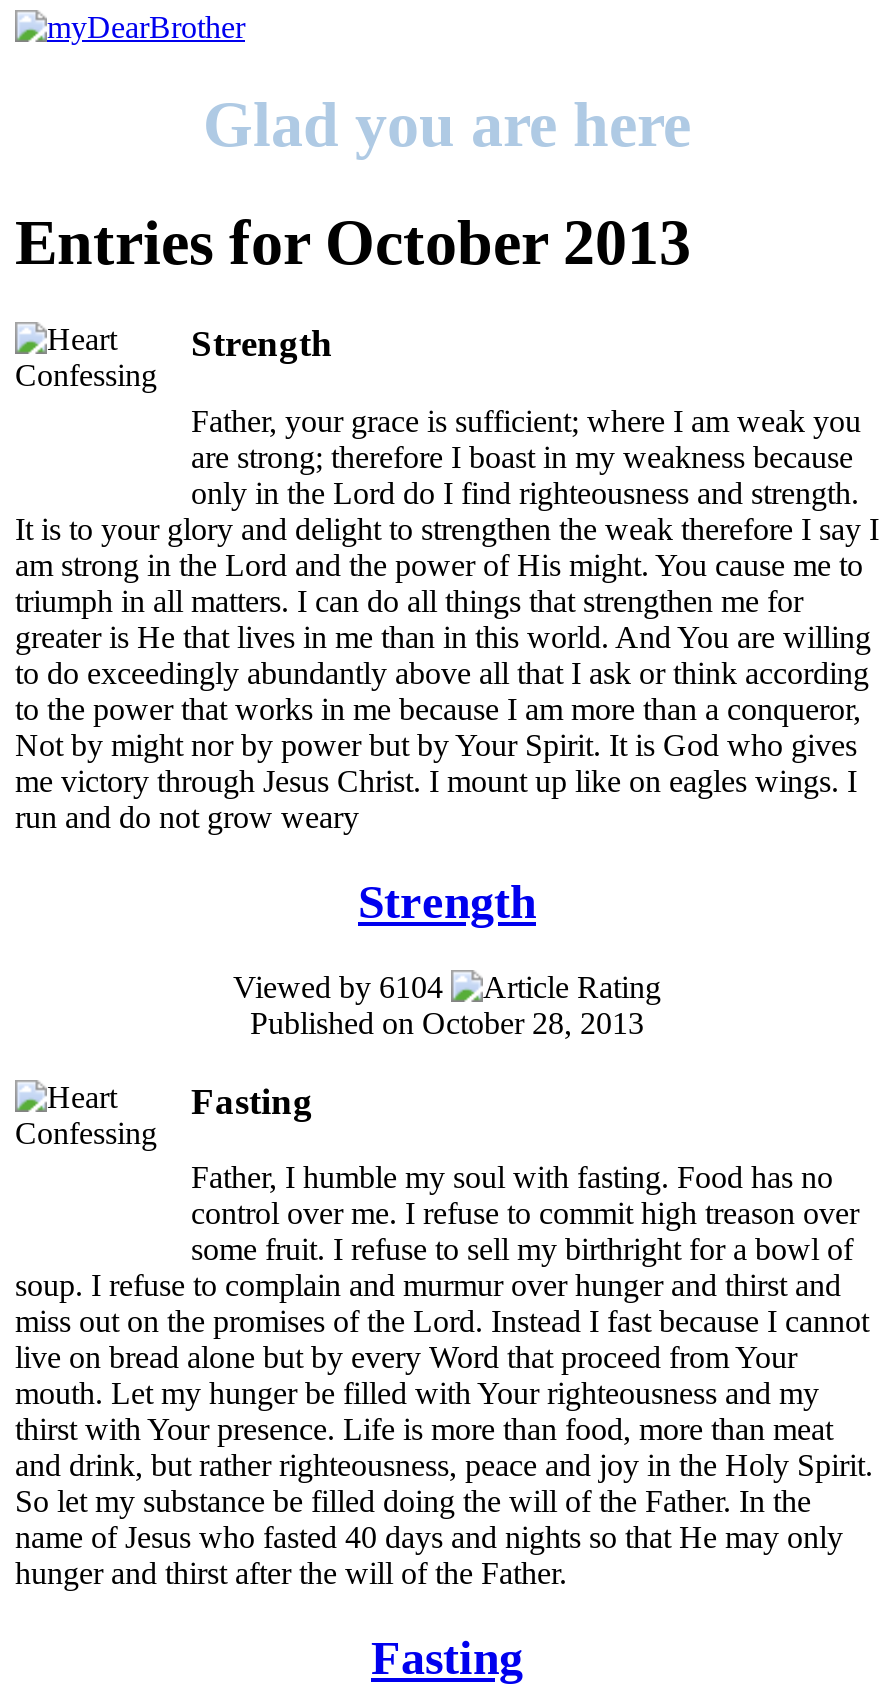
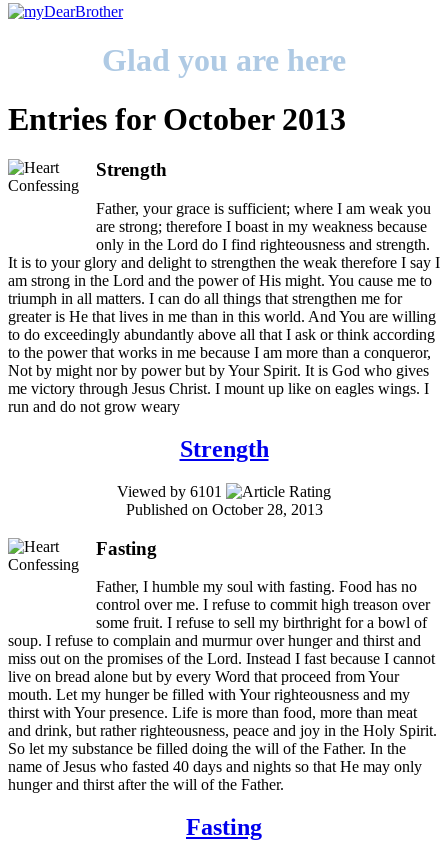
- Viewed by 6104
+ Viewed by 6101
